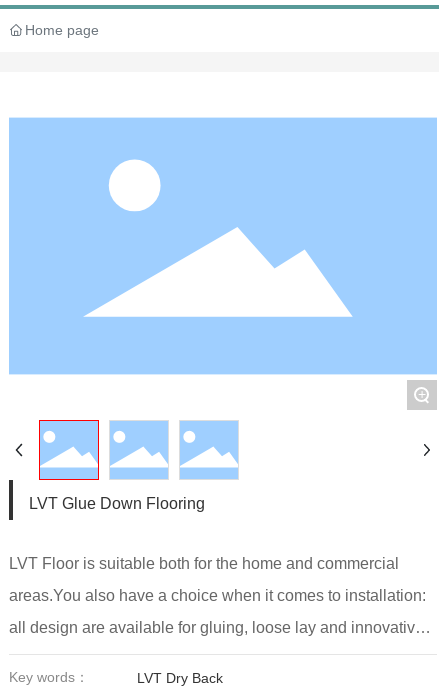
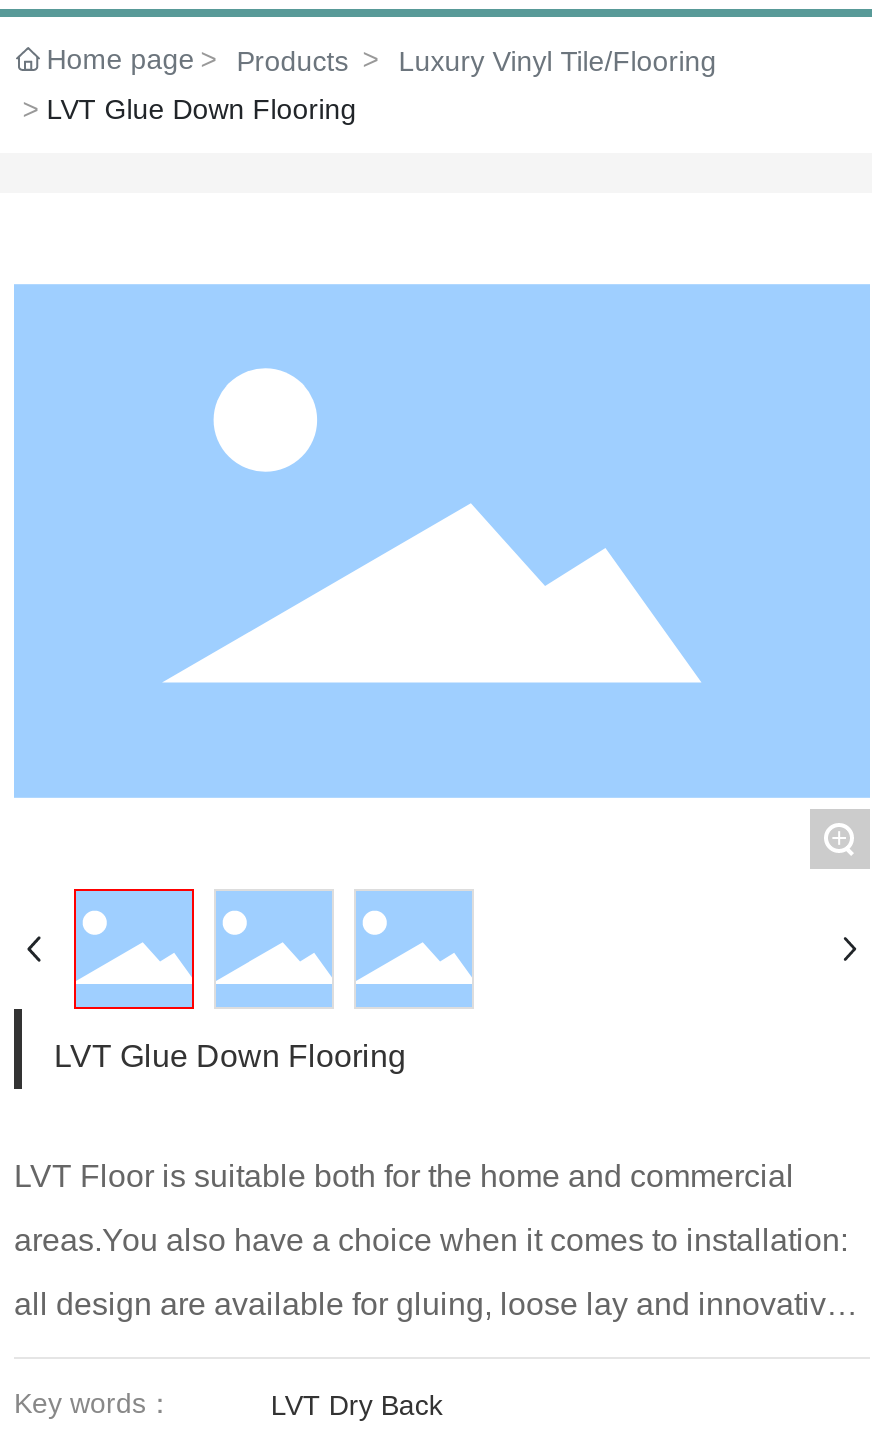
+ Products
+ Luxury Vinyl Tile/Flooring
+ LVT Glue Down Flooring
